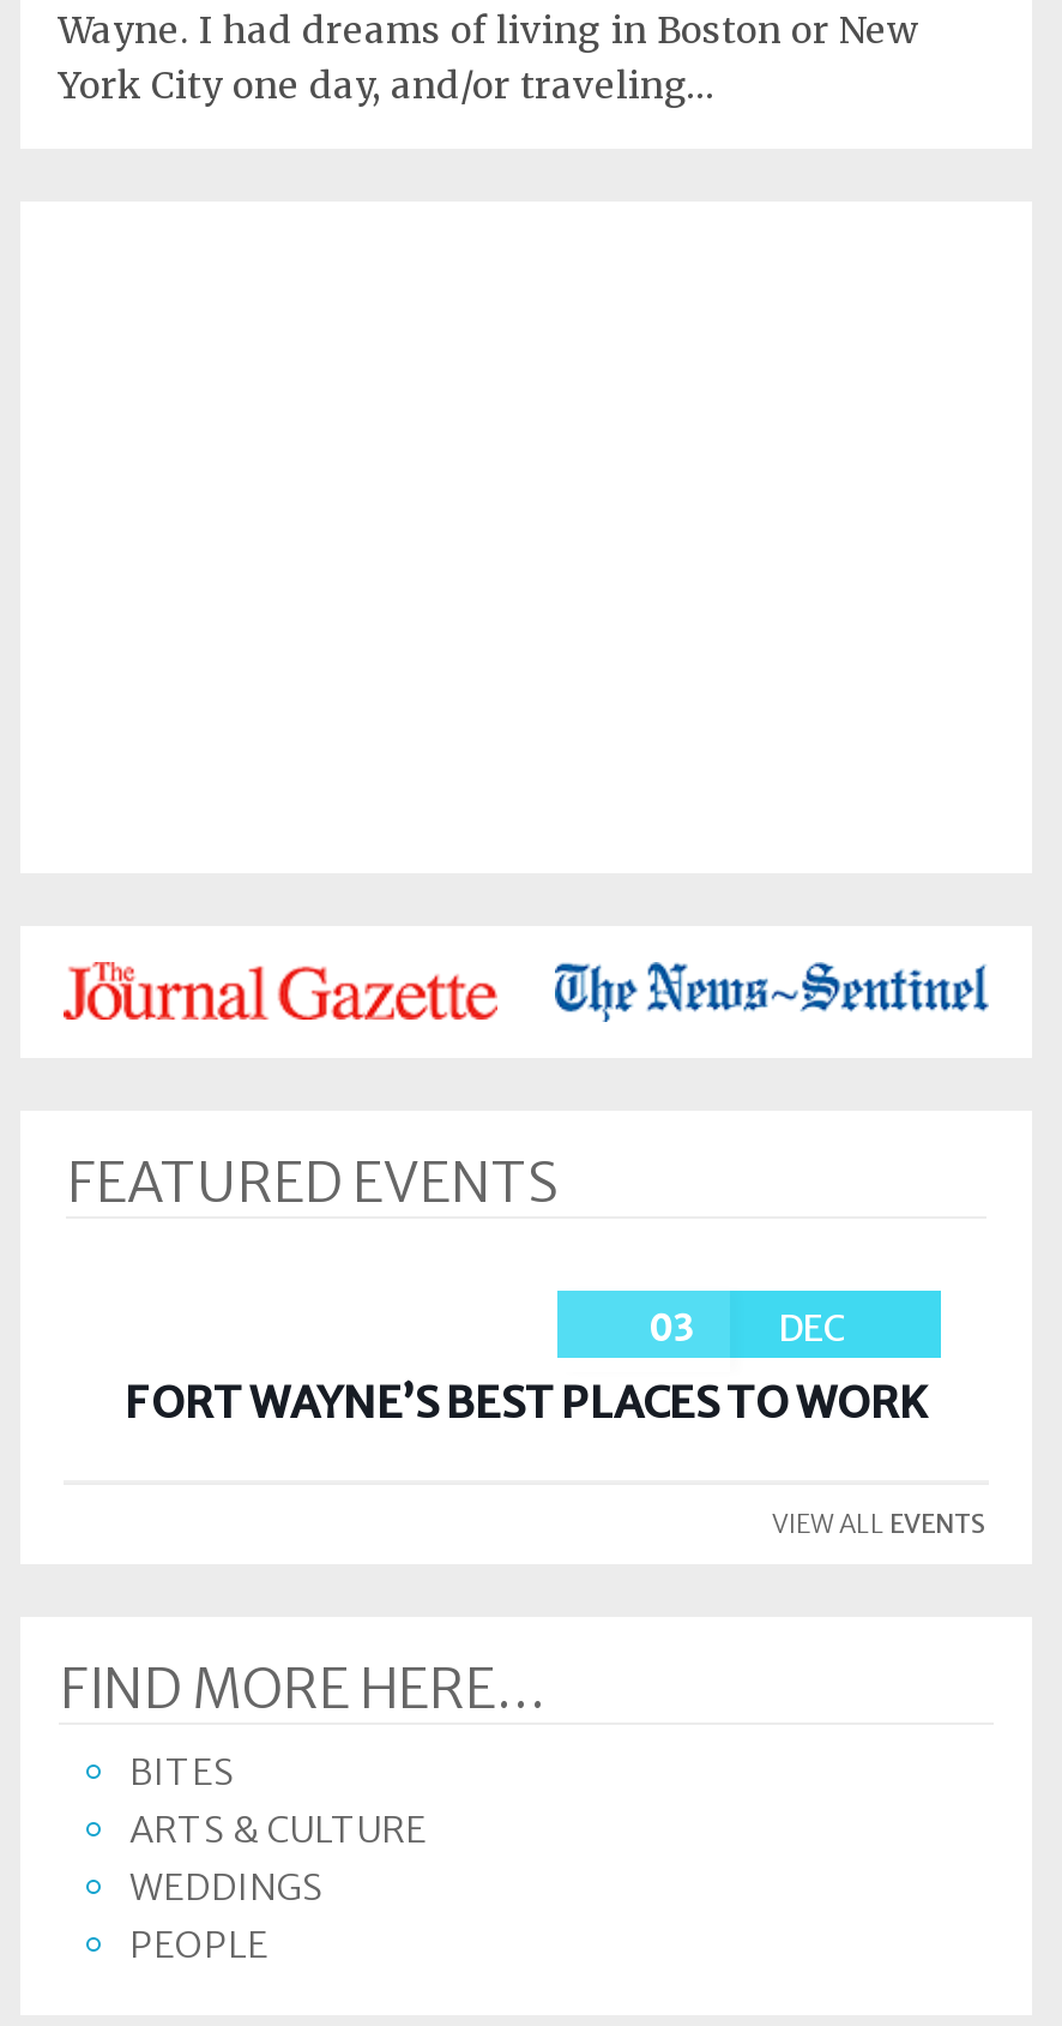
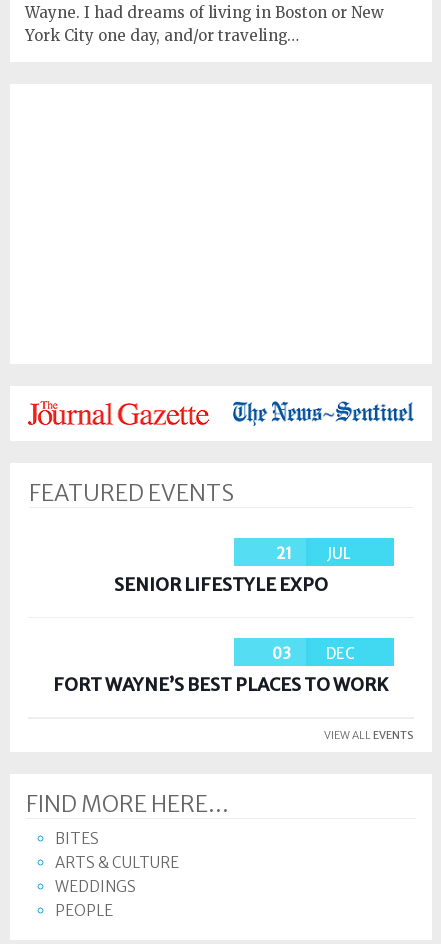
+ 21
+ JUL
+ SENIOR LIFESTYLE EXPO
